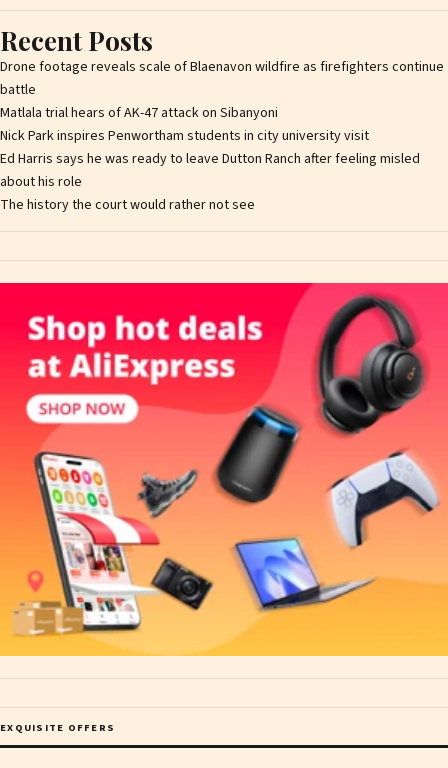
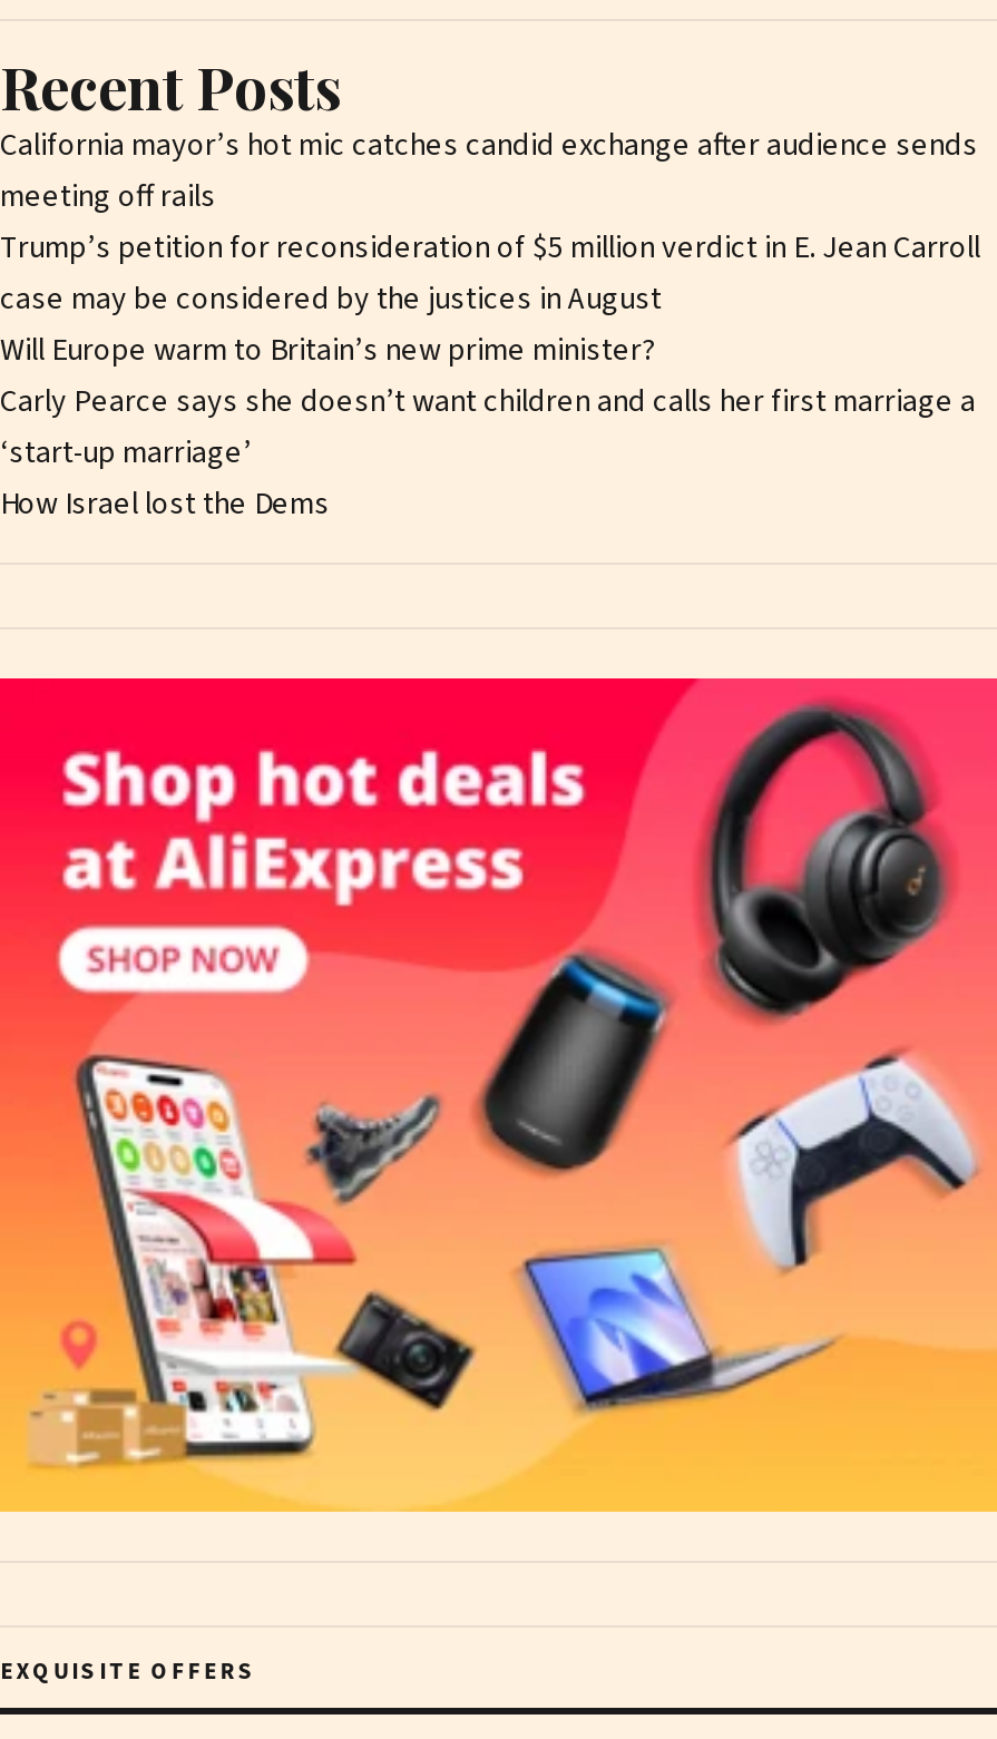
- Drone footage reveals scale of Blaenavon wildfire as firefighters continue
- battle
- Matlala trial hears of AK-47 attack on Sibanyoni
- Nick Park inspires Penwortham students in city university visit
- Ed Harris says he was ready to leave Dutton Ranch after feeling misled
- about his role
- The history the court would rather not see
+ California mayor’s hot mic catches candid exchange after audience sends
+ meeting off rails
+ Trump’s petition for reconsideration of $5 million verdict in E. Jean Carroll
+ case may be considered by the justices in August
+ Will Europe warm to Britain’s new prime minister?
+ Carly Pearce says she doesn’t want children and calls her first marriage a
+ ‘start-up marriage’
+ How Israel lost the Dems
